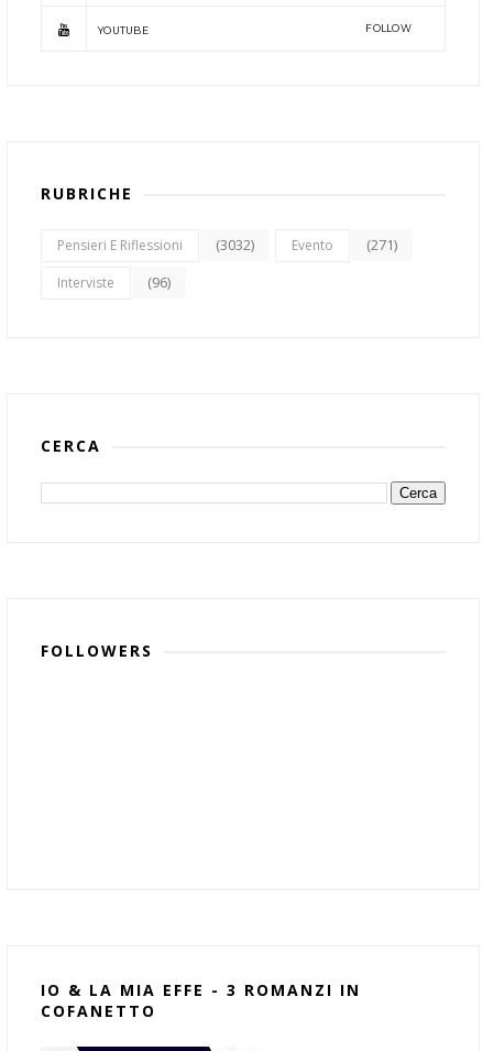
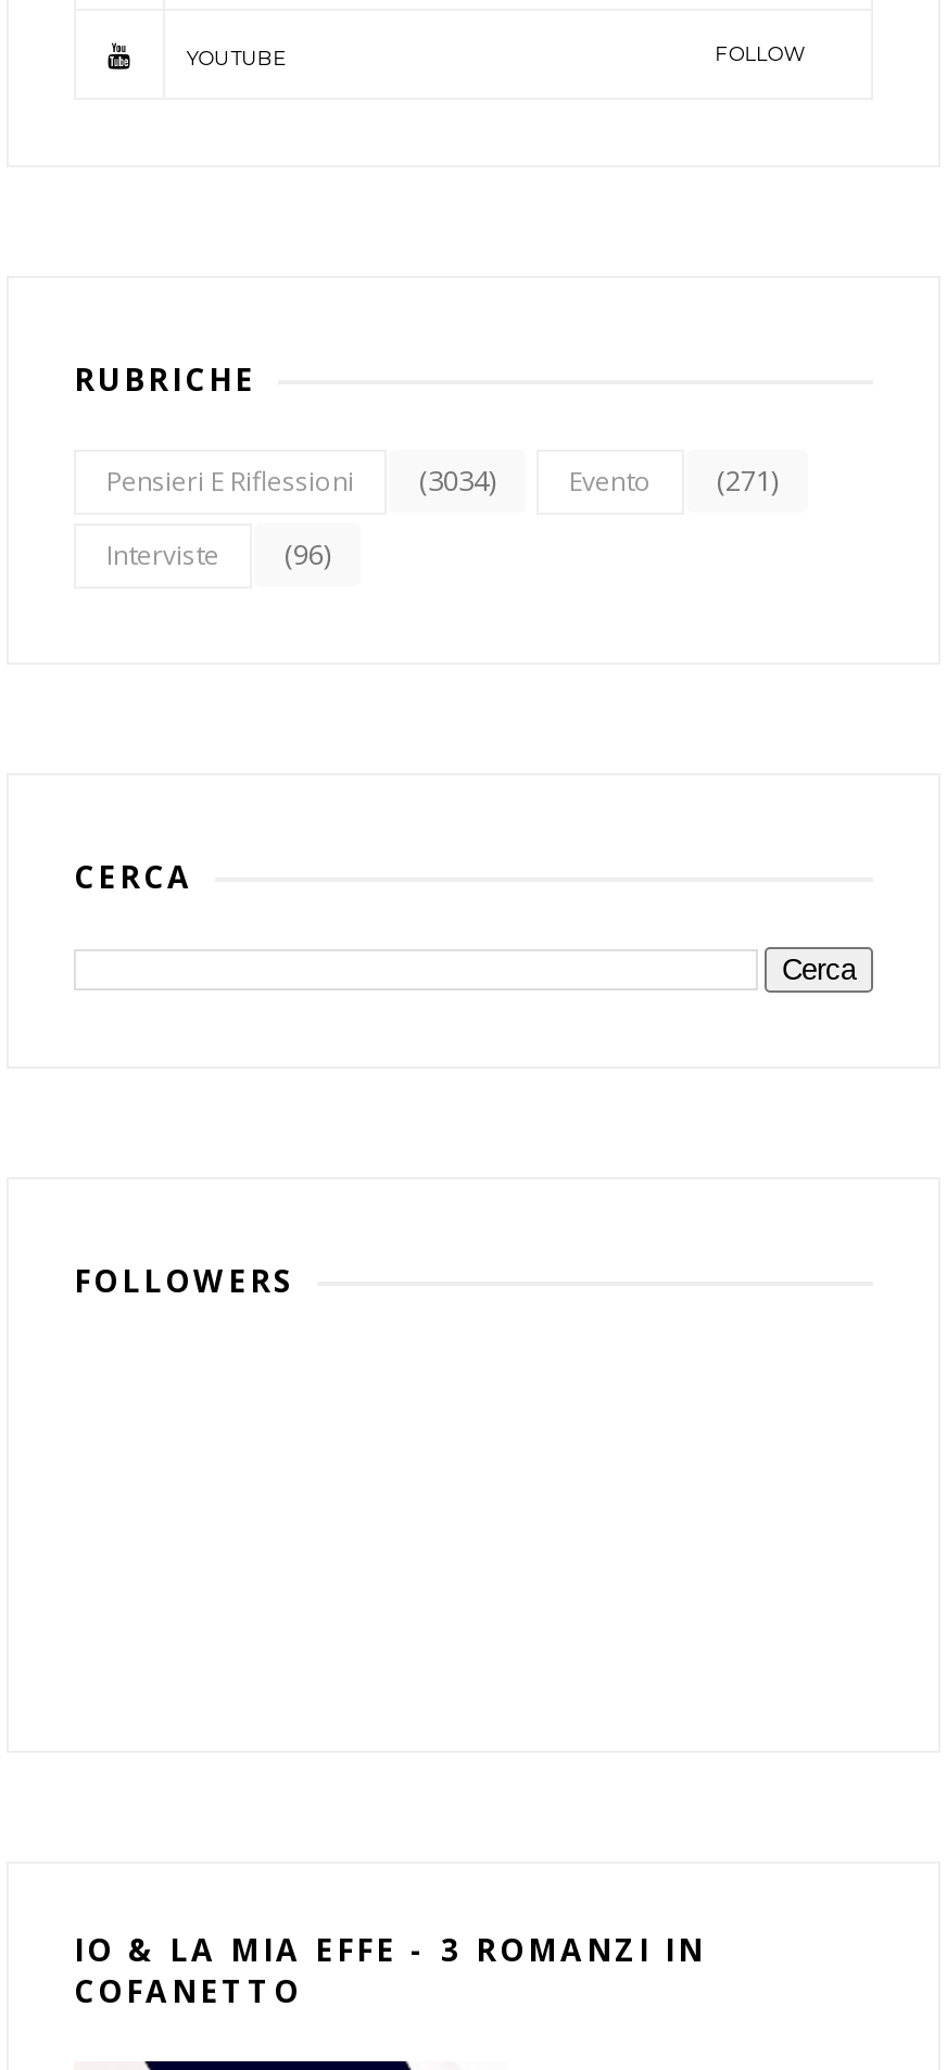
- Pensieri E Riflessioni (3032) Evento (271)
+ Pensieri E Riflessioni (3034) Evento (271)
